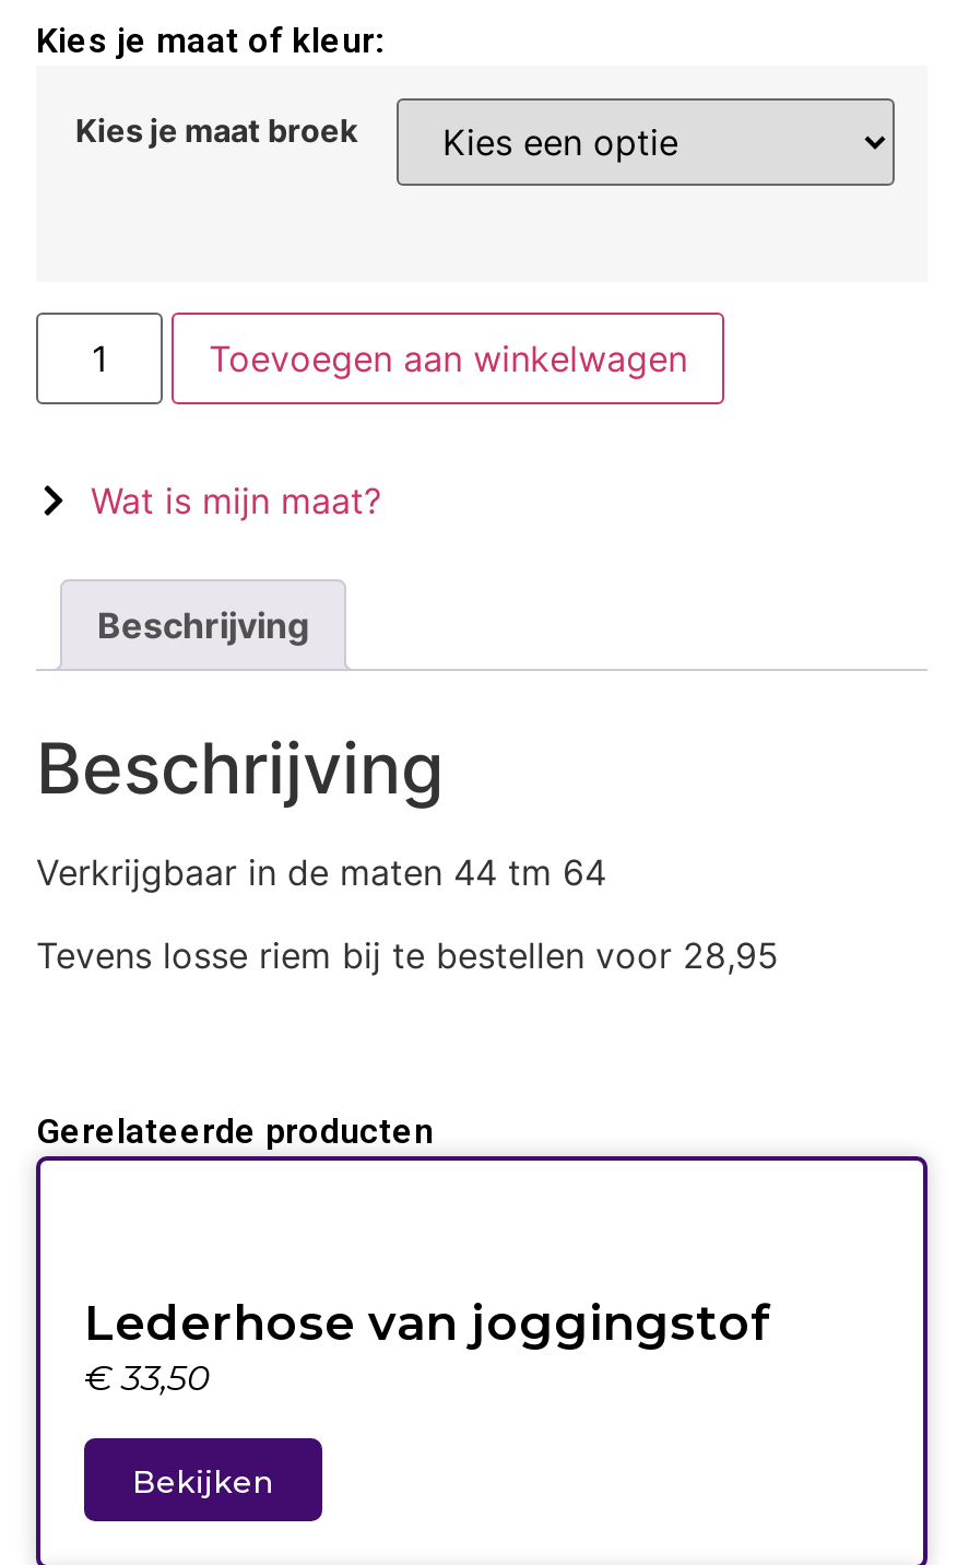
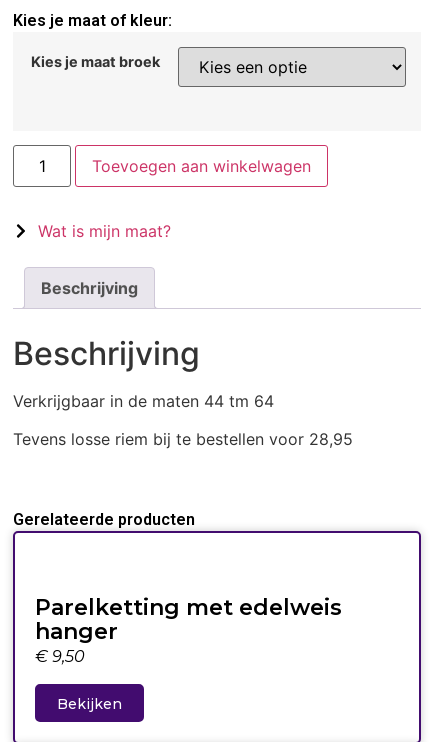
- Lederhose van joggingstof
- €33,50
+ Parelketting met edelweis
+ hanger
+ €9,50
